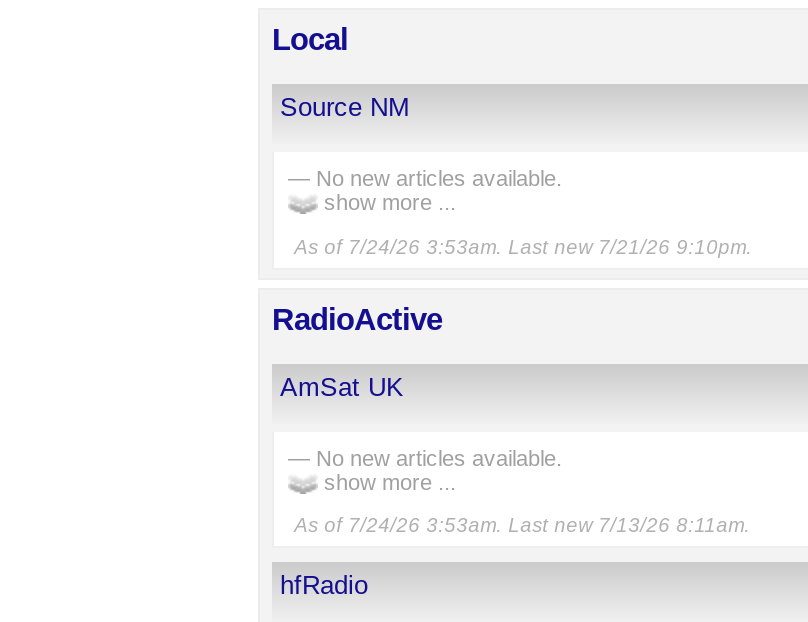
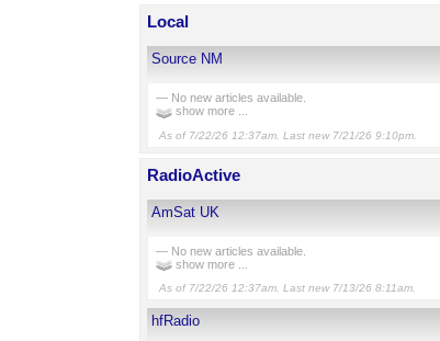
- As of 7/24/26 3:53am. Last new 7/21/26 9:10pm.
+ As of 7/22/26 12:37am. Last new 7/21/26 9:10pm.

- As of 7/24/26 3:53am. Last new 7/13/26 8:11am.
+ As of 7/22/26 12:37am. Last new 7/13/26 8:11am.
